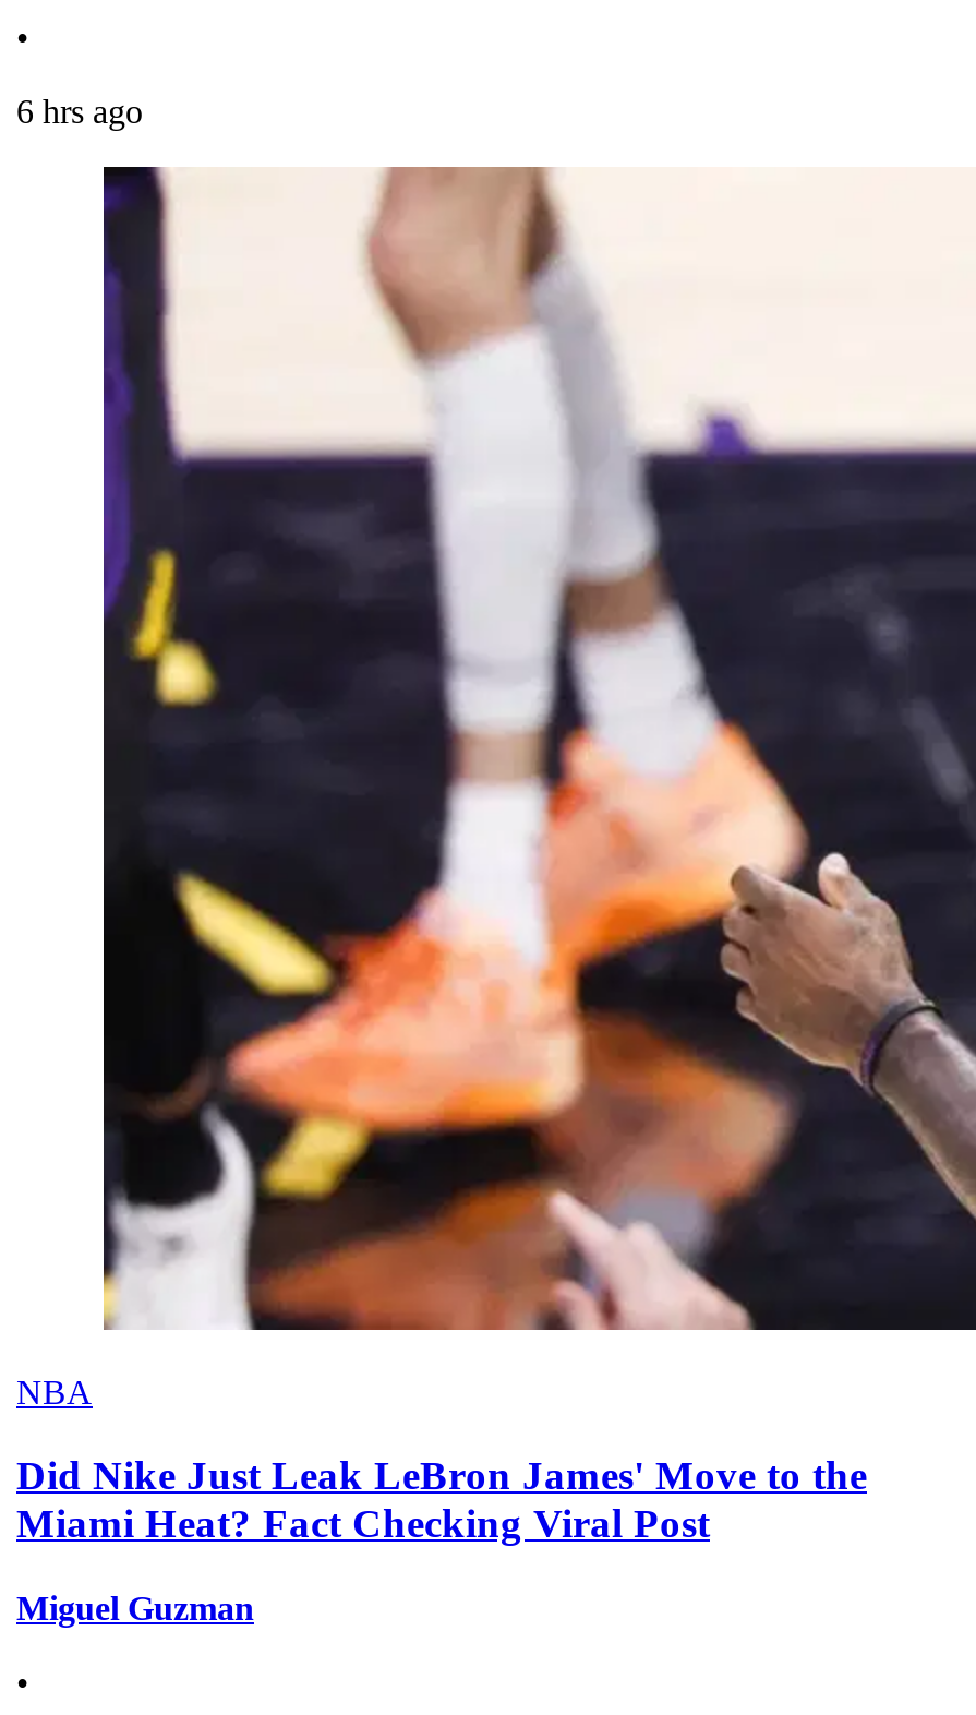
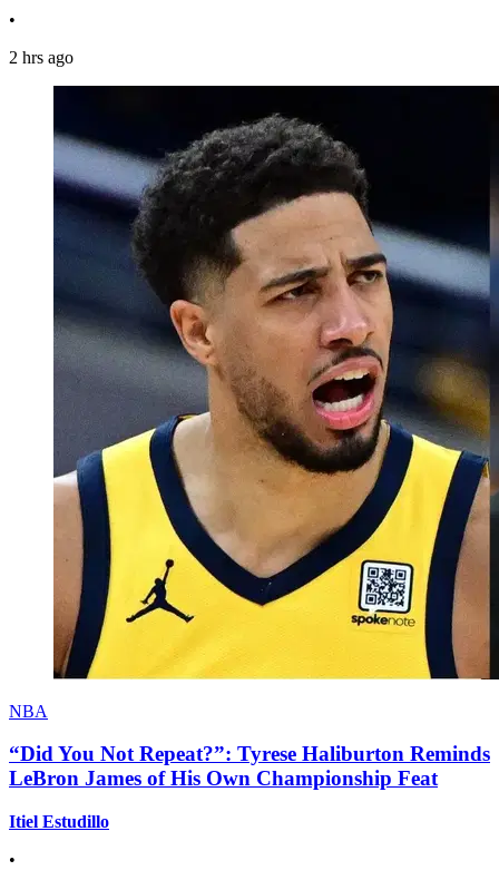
- 6 hrs ago
+ 2 hrs ago

- [image]
+ [image]

- Did Nike Just Leak LeBron James' Move to the
- Miami Heat? Fact Checking Viral Post
+ “Did You Not Repeat?”: Tyrese Haliburton Reminds
+ LeBron James of His Own Championship Feat

- Miguel Guzman
+ Itiel Estudillo
